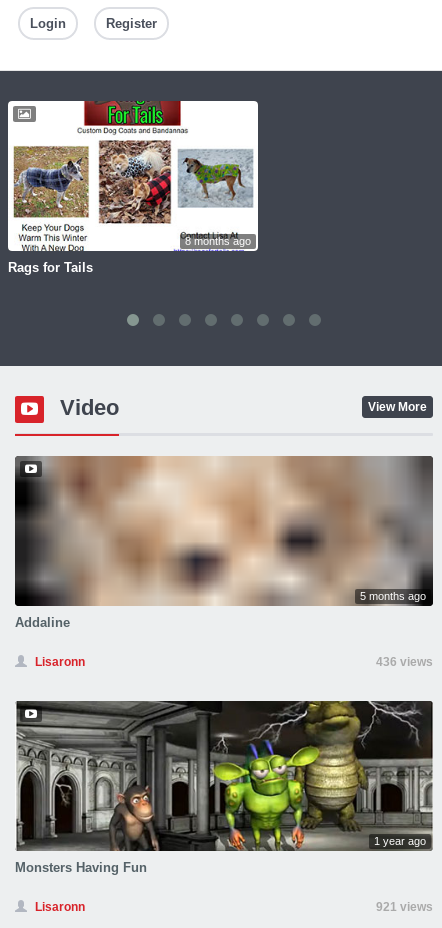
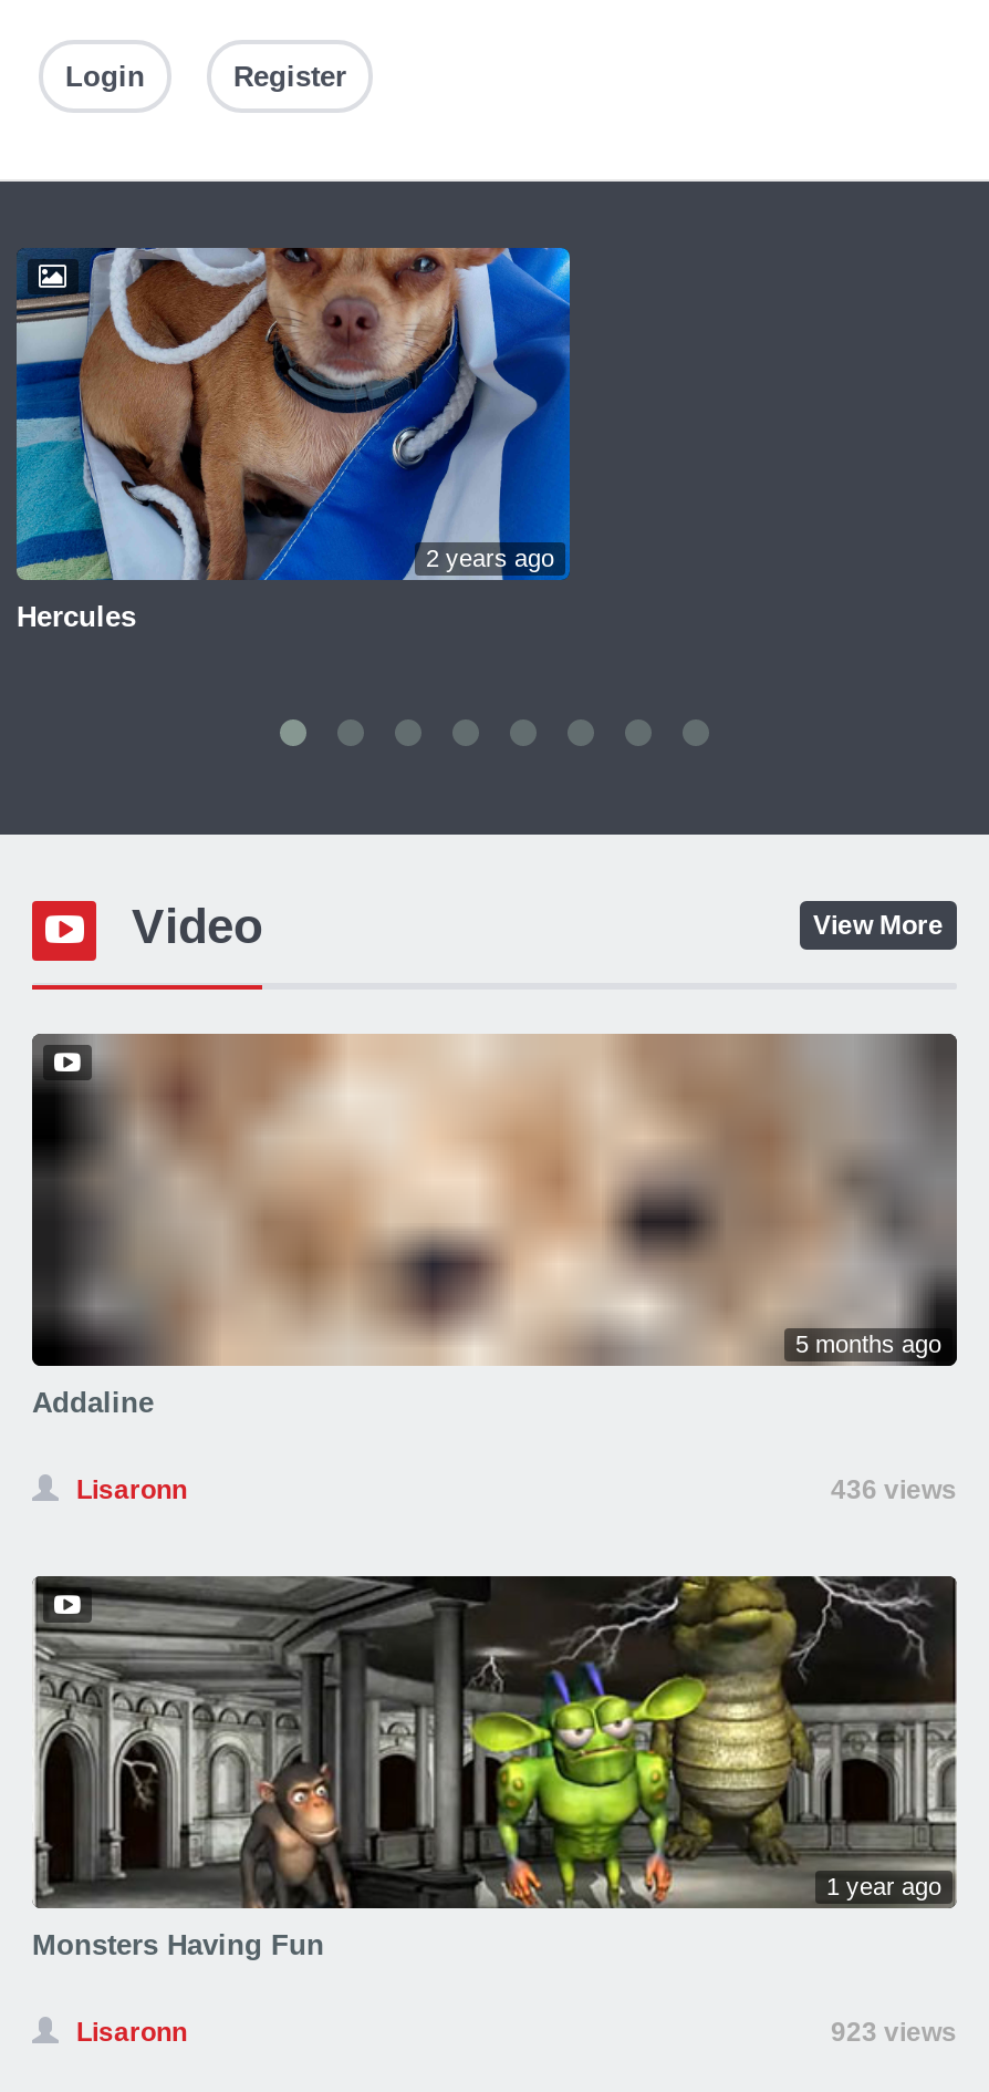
- [image]
- 8 months ago
+ [image]
+ 2 years ago

- Rags for Tails
+ Hercules

- 921 views
+ 923 views
